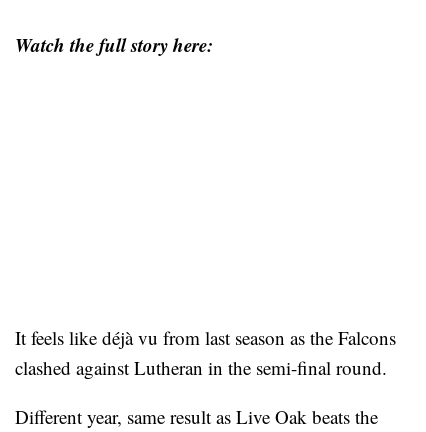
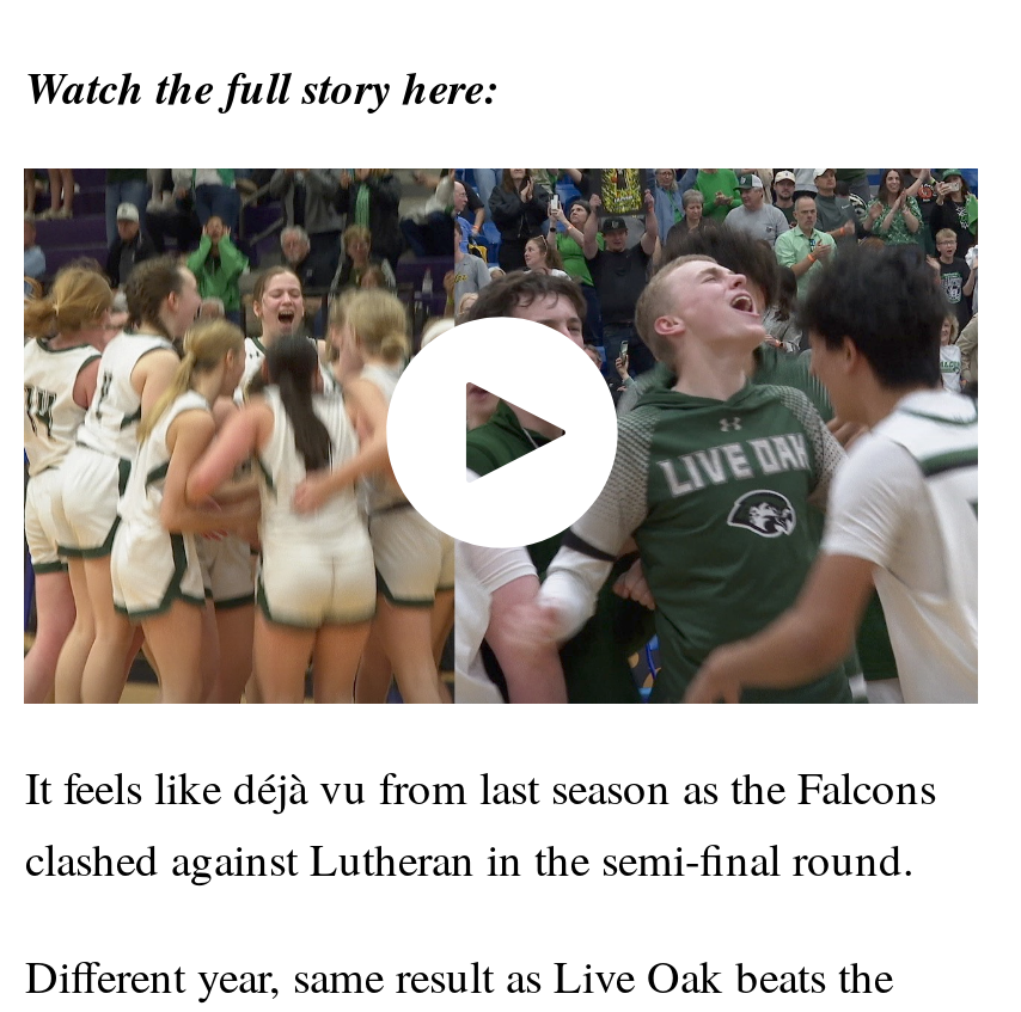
+ [image]
